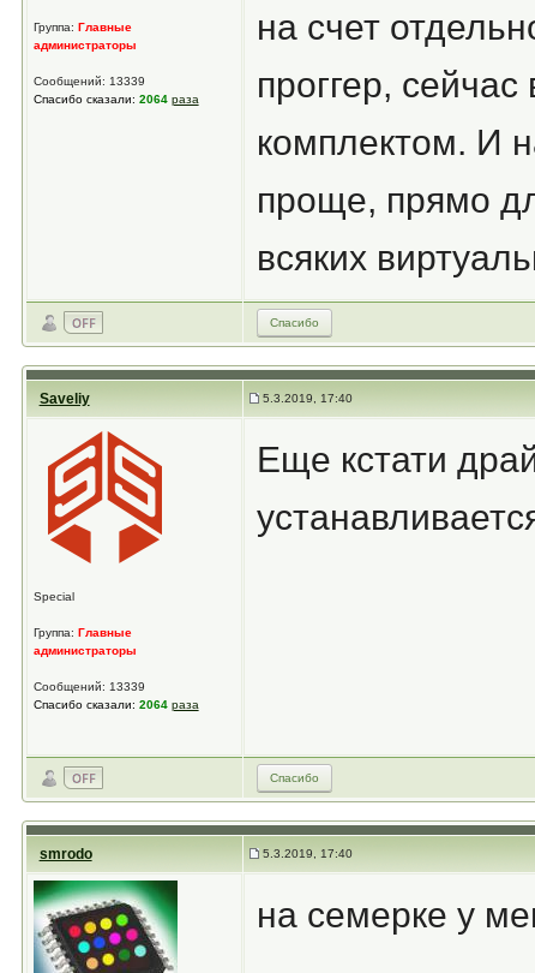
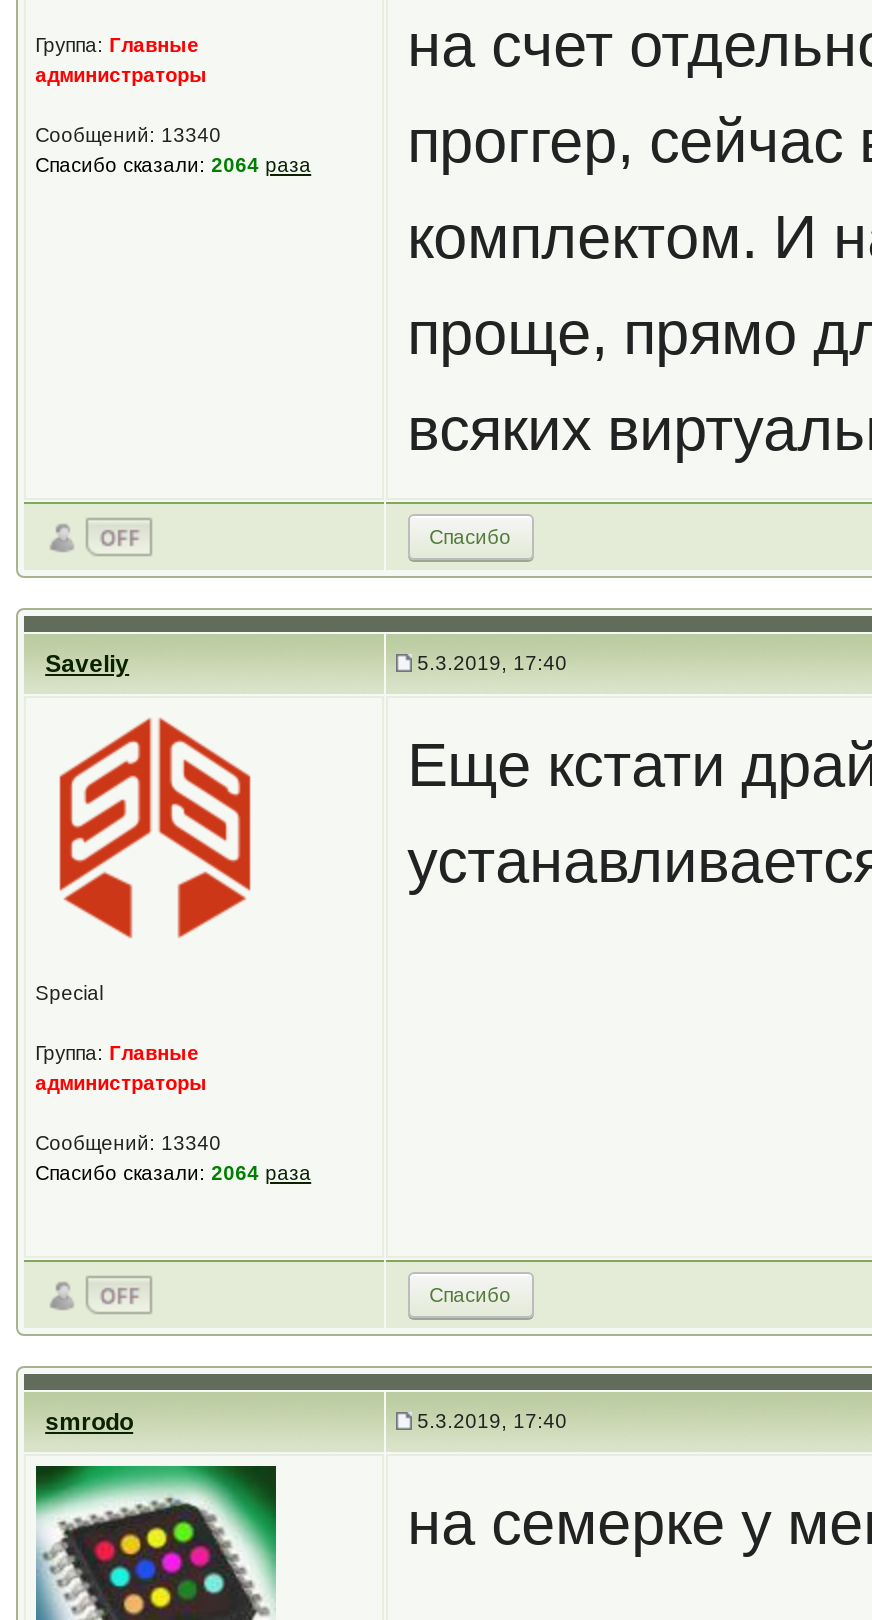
- Сообщений: 13339
+ Сообщений: 13340

- Сообщений: 13339
+ Сообщений: 13340
